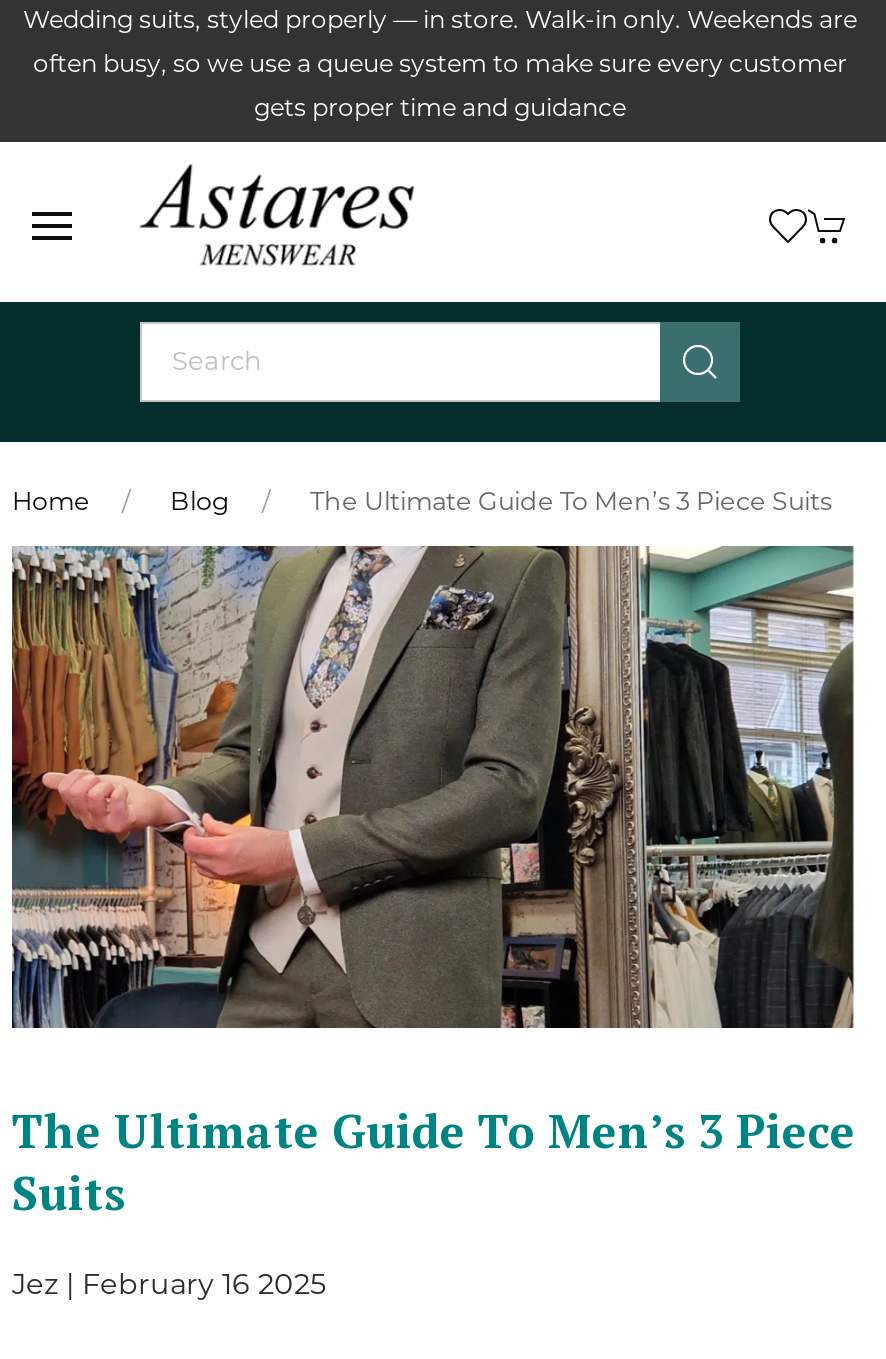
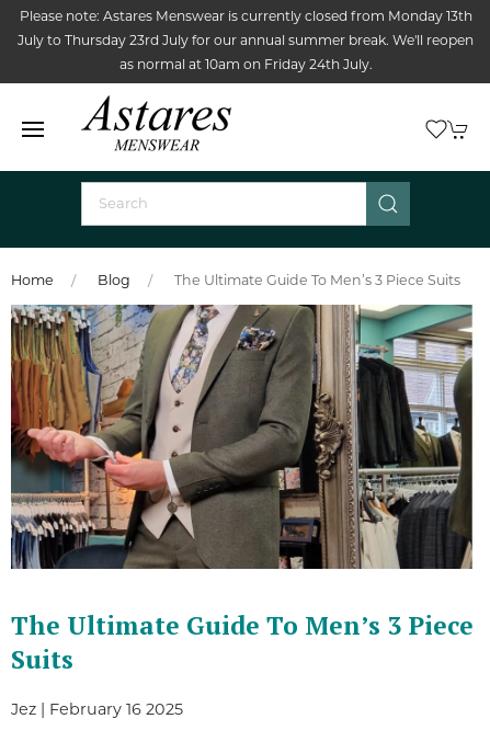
- Wedding suits, styled properly — in store. Walk-in only. Weekends are
+ Please note: Astares Menswear is currently closed from Monday 13th

- often busy, so we use a queue system to make sure every customer
+ July to Thursday 23rd July for our annual summer break. We'll reopen

- gets proper time and guidance
+ as normal at 10am on Friday 24th July.
